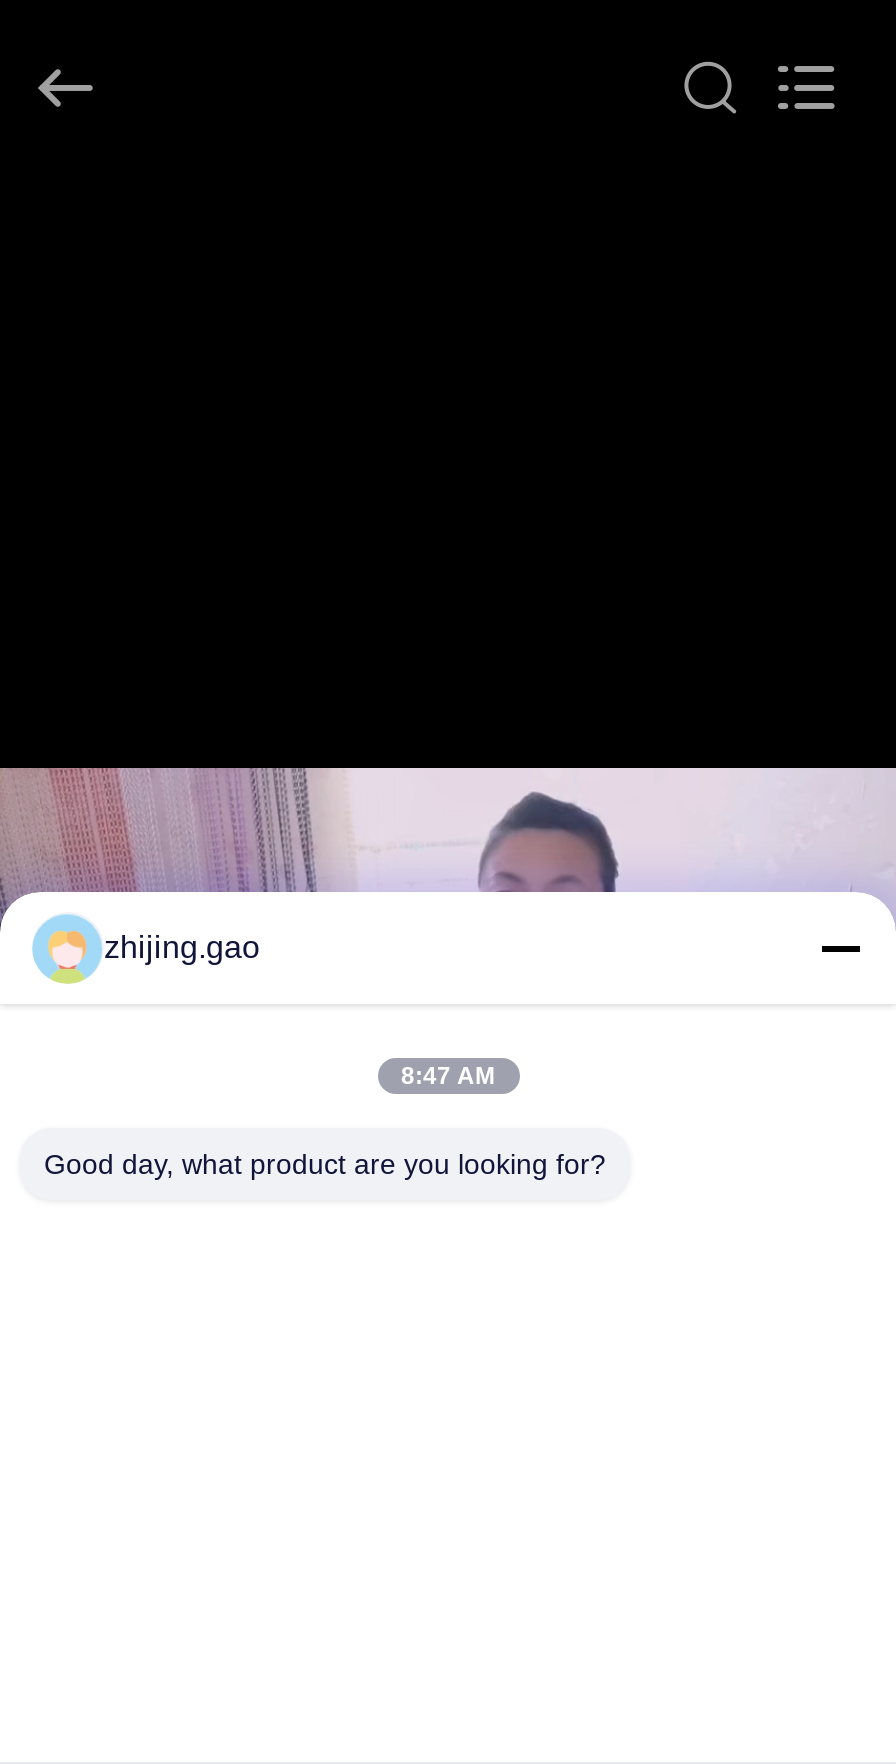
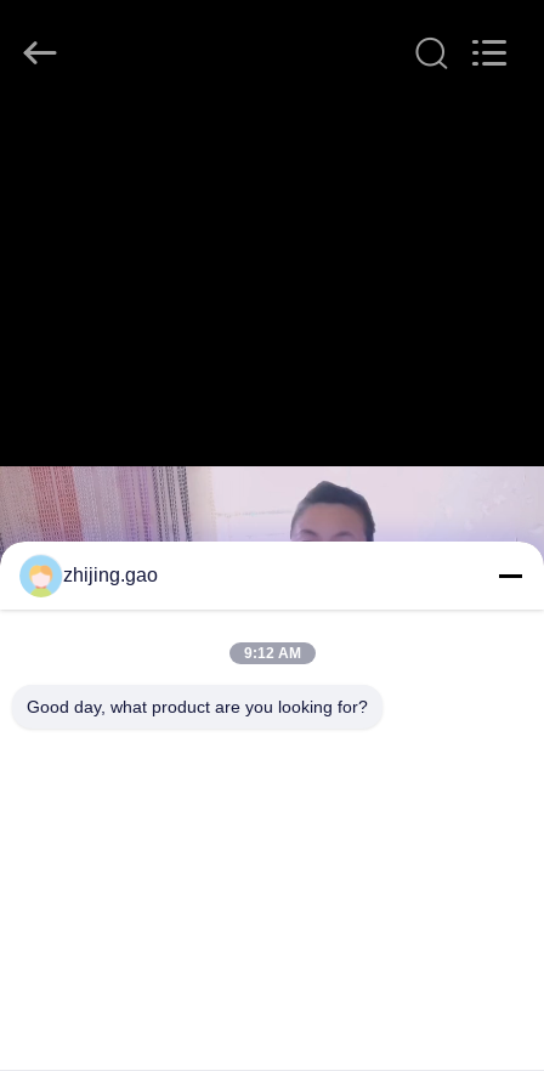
- 8:47 AM
+ 9:12 AM
